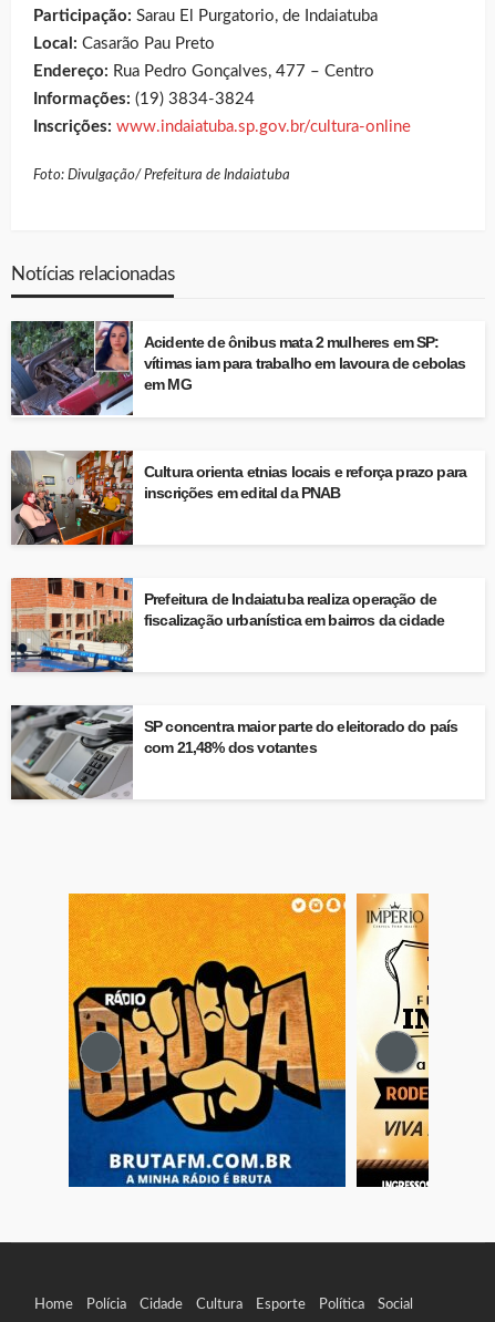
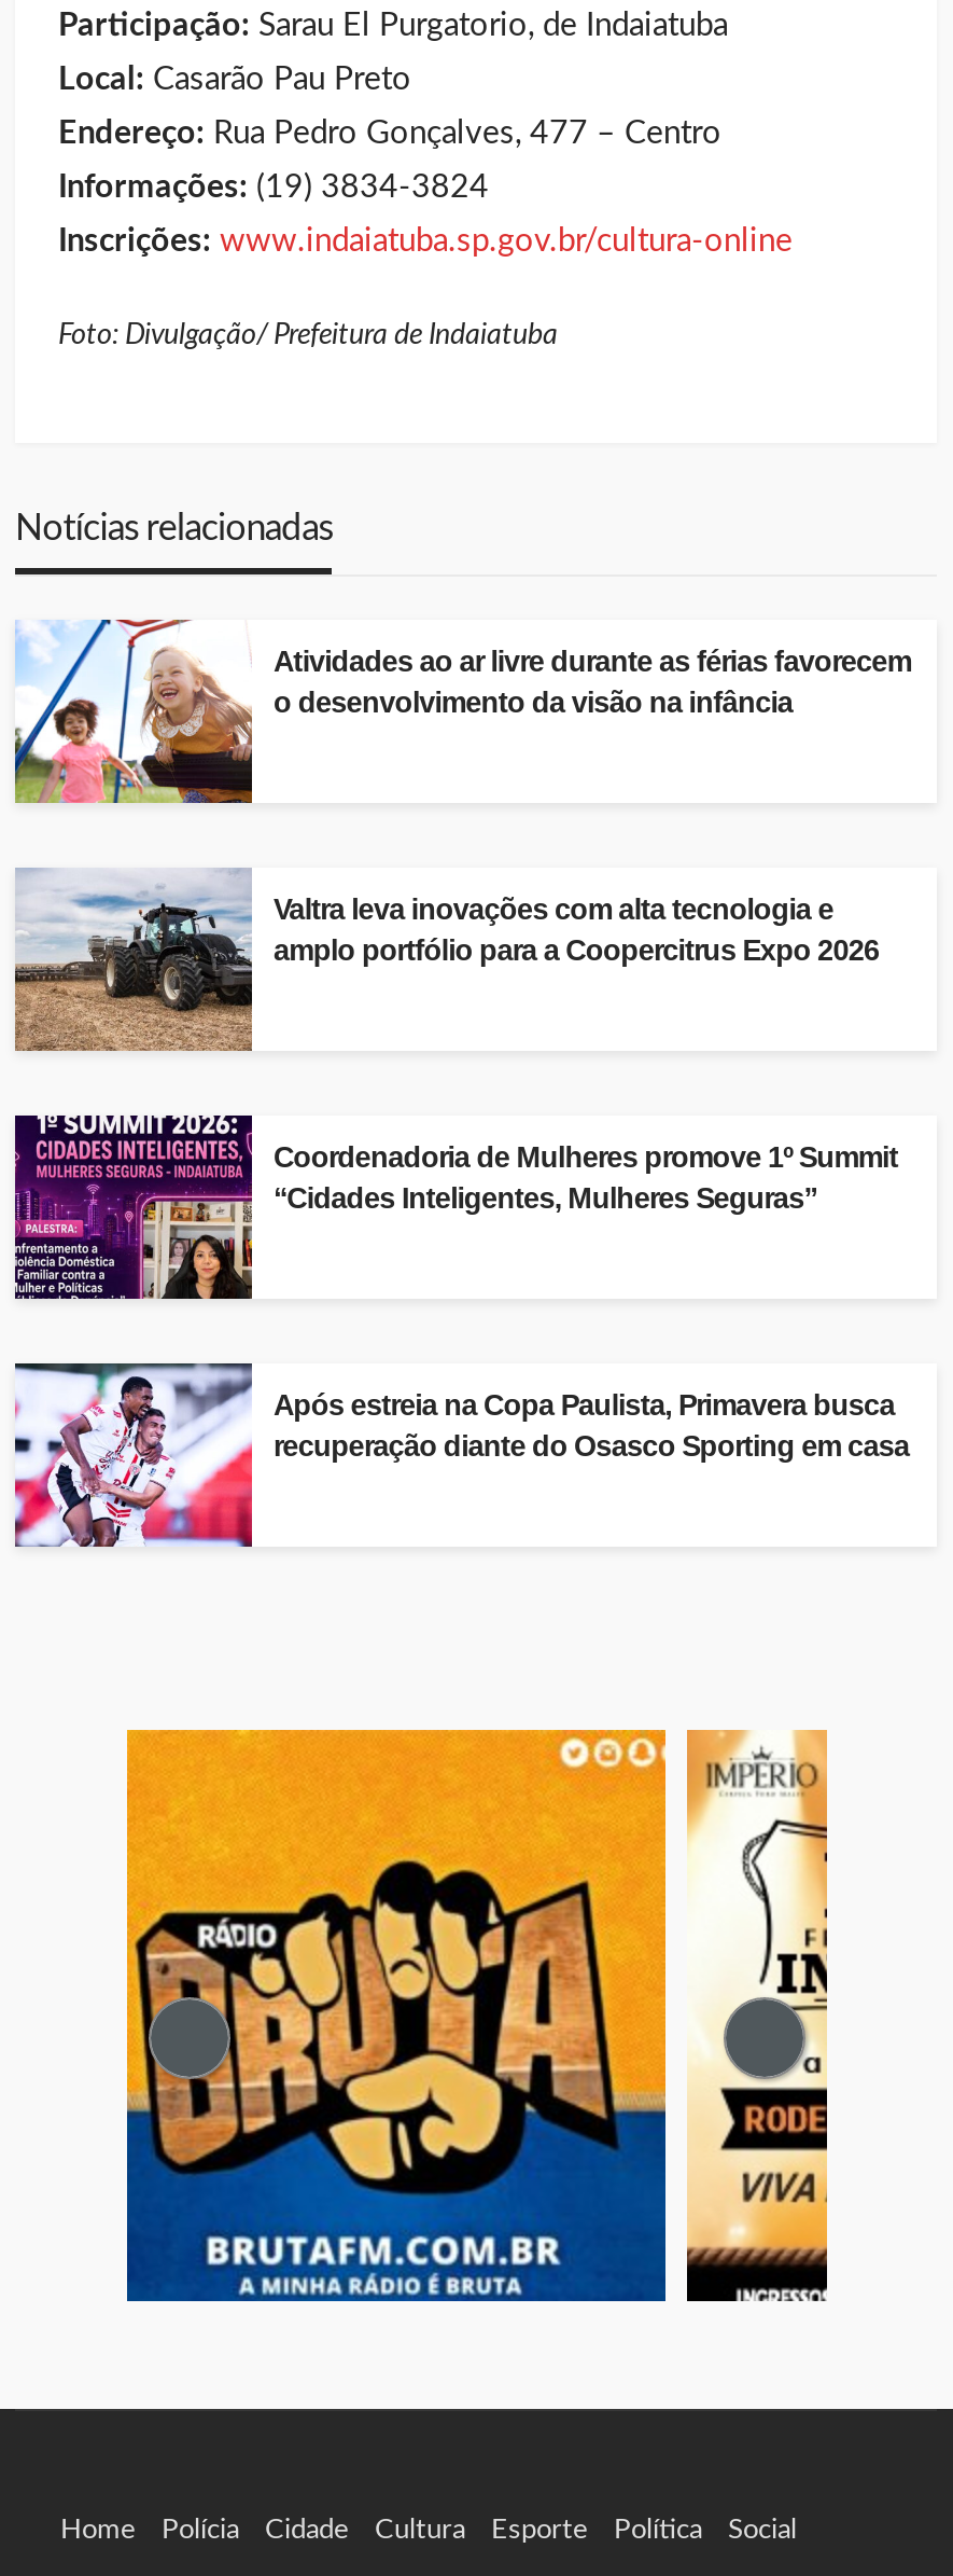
- [image]
- Acidente de ônibus mata 2 mulheres em SP:
- vítimas iam para trabalho em lavoura de cebolas
- em MG
+ [image]
+ Atividades ao ar livre durante as férias favorecem
+ o desenvolvimento da visão na infância

- [image]
- Cultura orienta etnias locais e reforça prazo para
- inscrições em edital da PNAB
+ [image]
+ Valtra leva inovações com alta tecnologia e
+ amplo portfólio para a Coopercitrus Expo 2026

- [image]
- Prefeitura de Indaiatuba realiza operação de
- fiscalização urbanística em bairros da cidade
+ [image]
+ Coordenadoria de Mulheres promove 1º Summit
+ “Cidades Inteligentes, Mulheres Seguras”

- [image]
- SP concentra maior parte do eleitorado do país
- com 21,48% dos votantes
+ [image]
+ Após estreia na Copa Paulista, Primavera busca
+ recuperação diante do Osasco Sporting em casa
